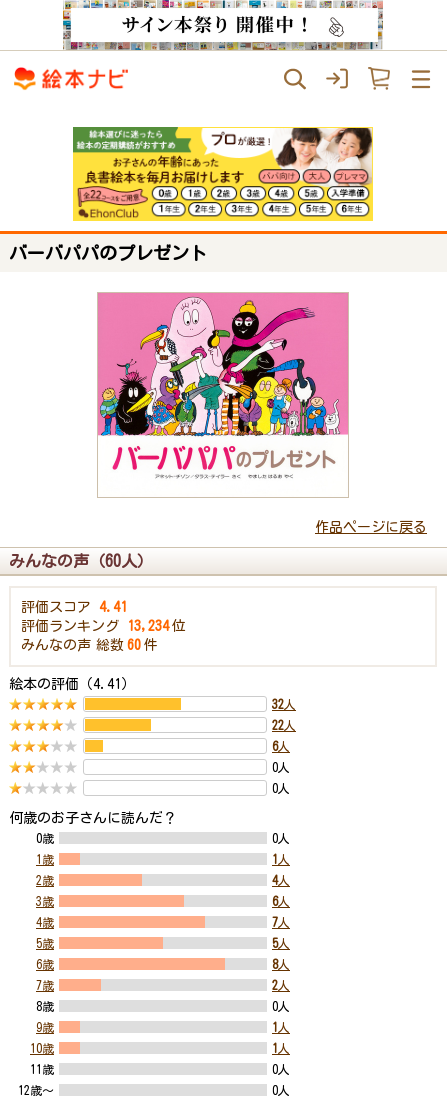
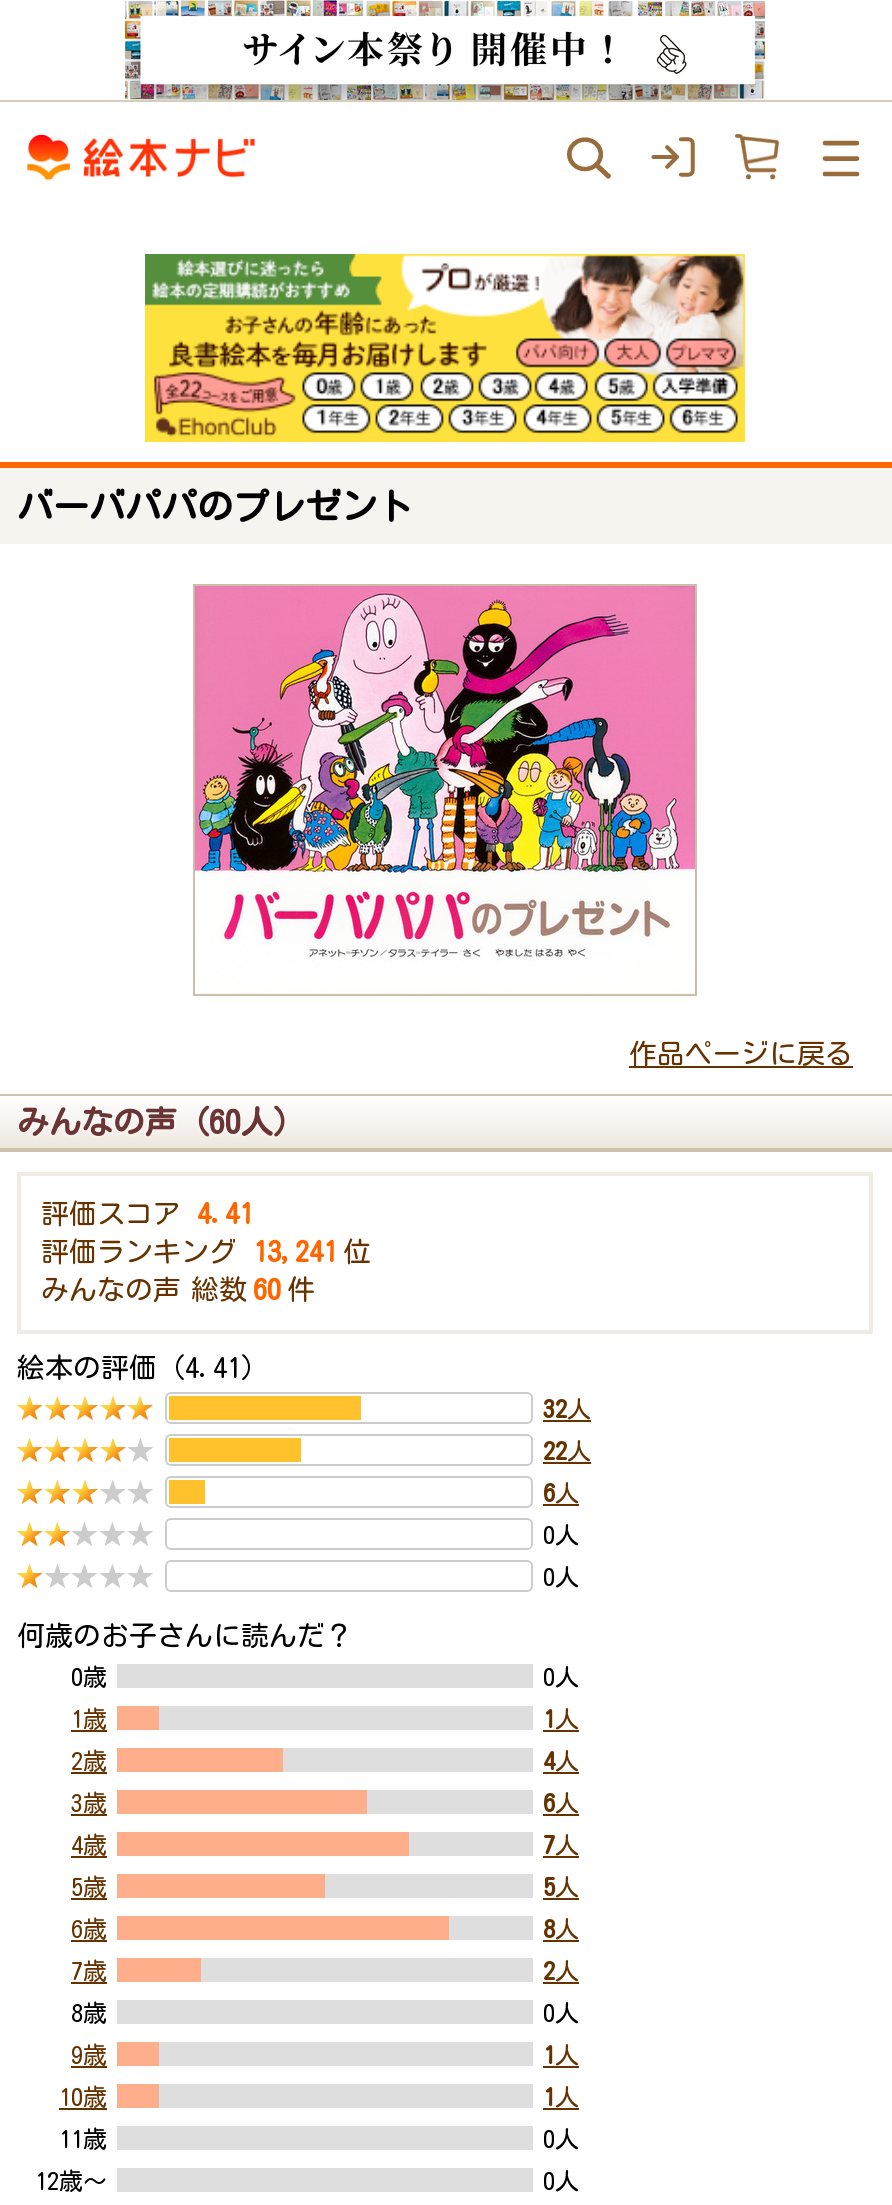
- 評価ランキング 13,234 位
+ 評価ランキング 13,241 位
